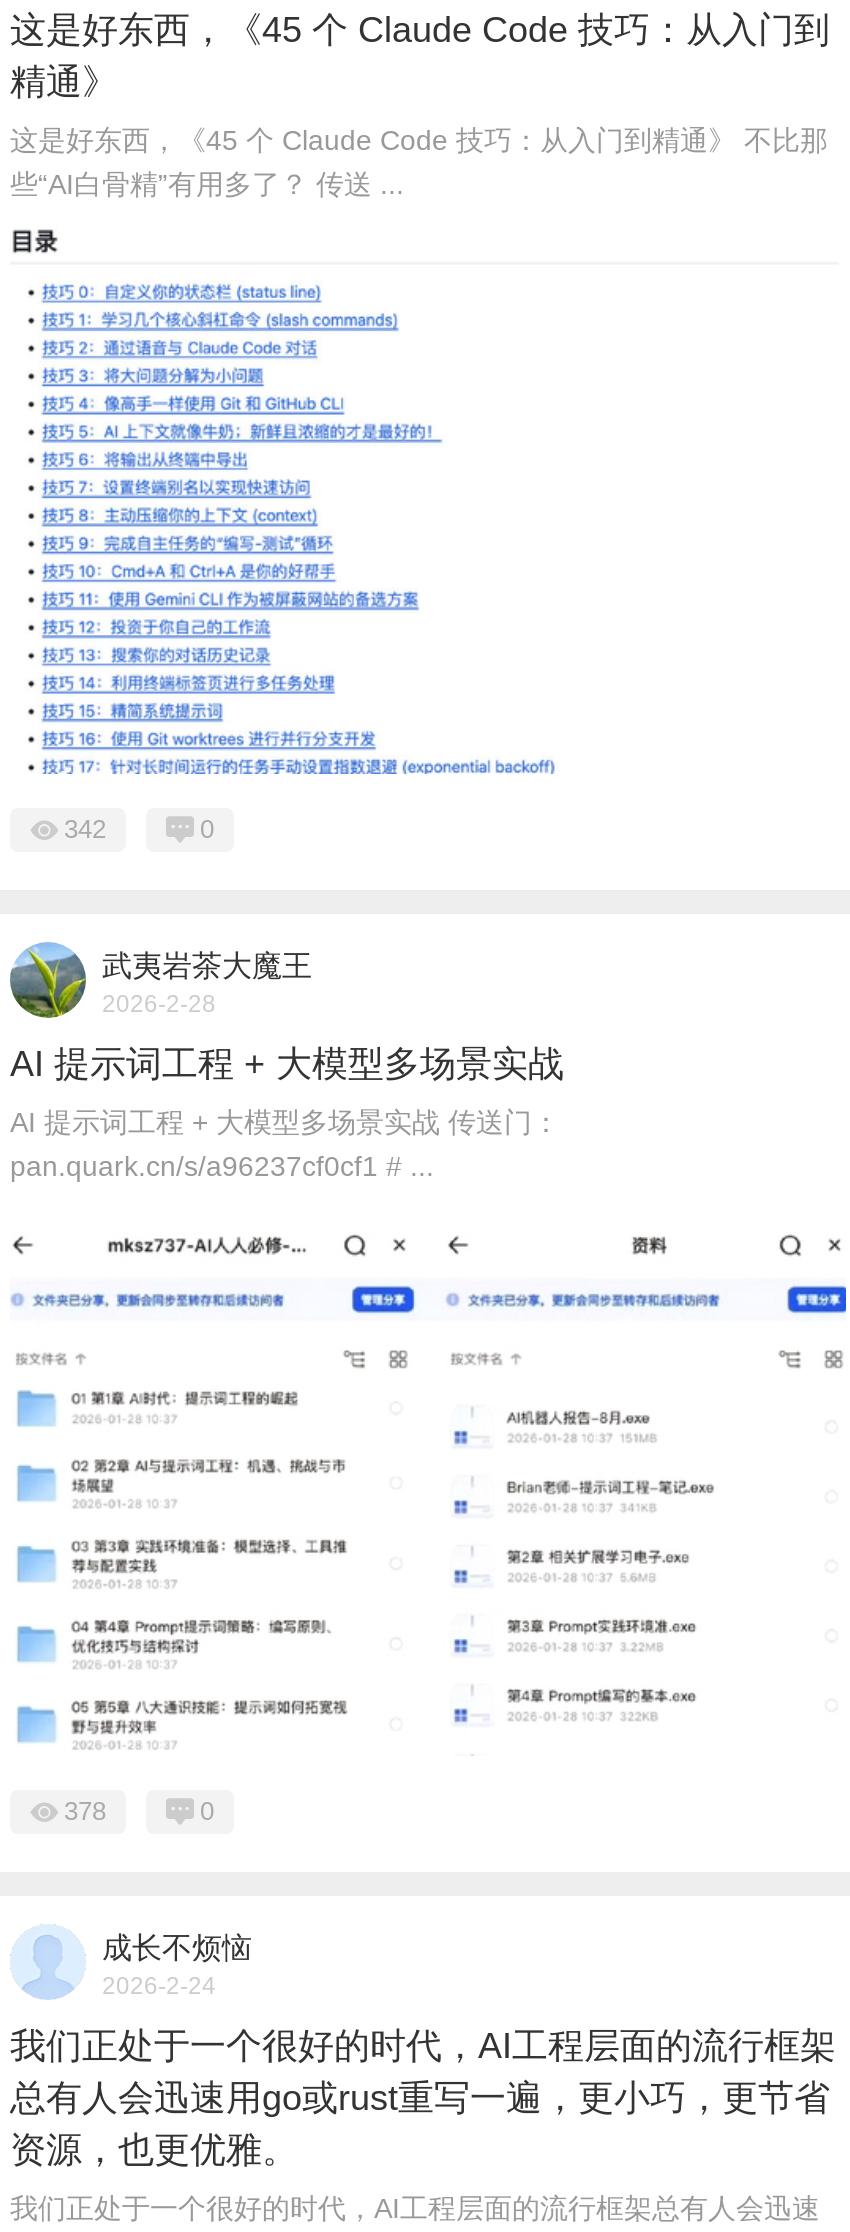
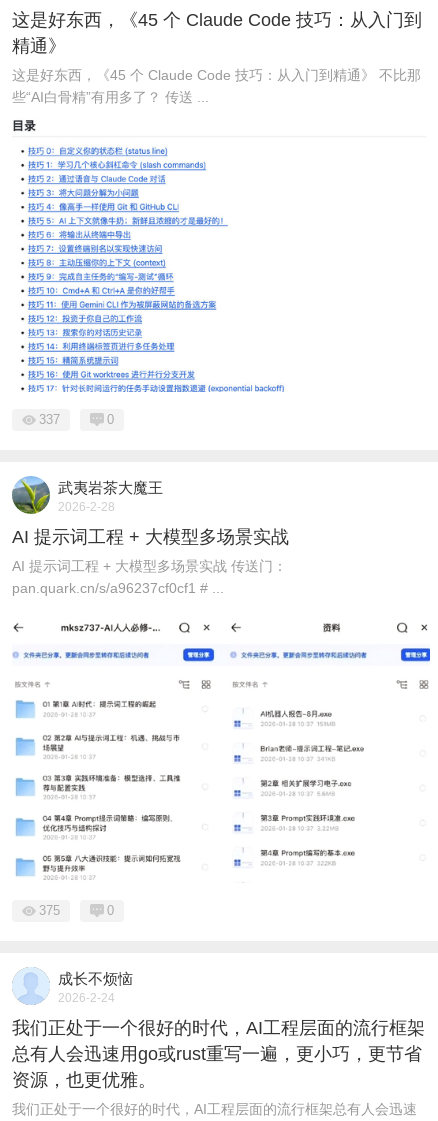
- 342
+ 337

- 378
+ 375
